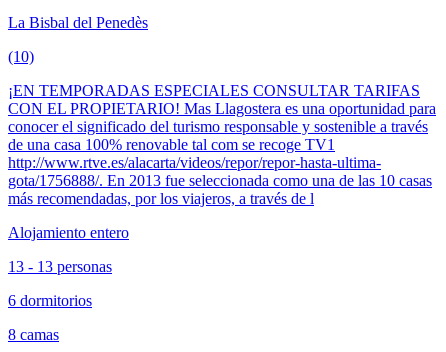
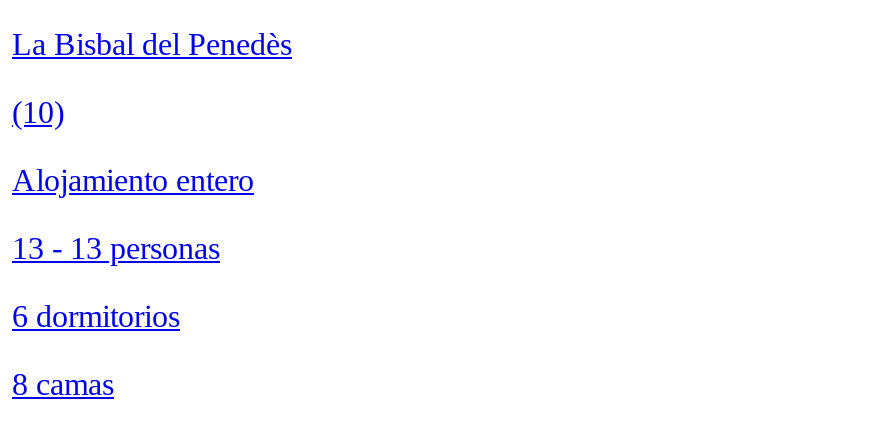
- ¡EN TEMPORADAS ESPECIALES CONSULTAR TARIFAS
- CON EL PROPIETARIO! Mas Llagostera es una oportunidad para
- conocer el significado del turismo responsable y sostenible a través
- de una casa 100% renovable tal com se recoge TV1
- http://www.rtve.es/alacarta/videos/repor/repor-hasta-ultima-
- gota/1756888/. En 2013 fue seleccionada como una de las 10 casas
- más recomendadas, por los viajeros, a través de l
